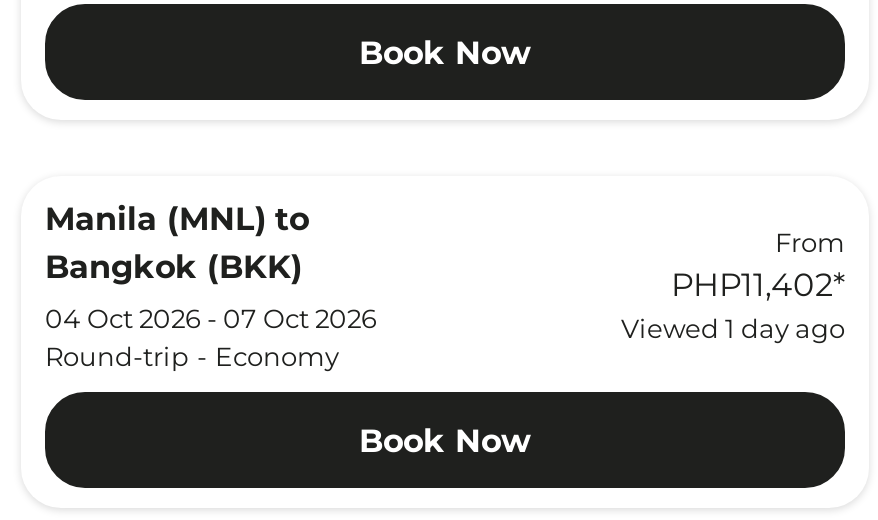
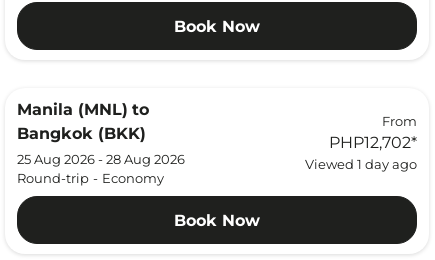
- PHP11,402*
+ PHP12,702*

- 04 Oct 2026 - 07 Oct 2026
+ 25 Aug 2026 - 28 Aug 2026
